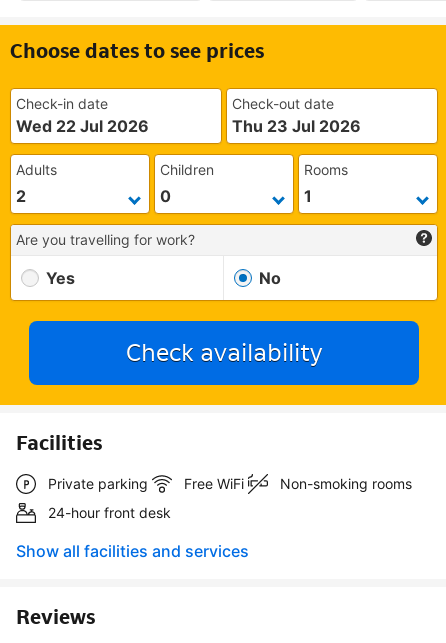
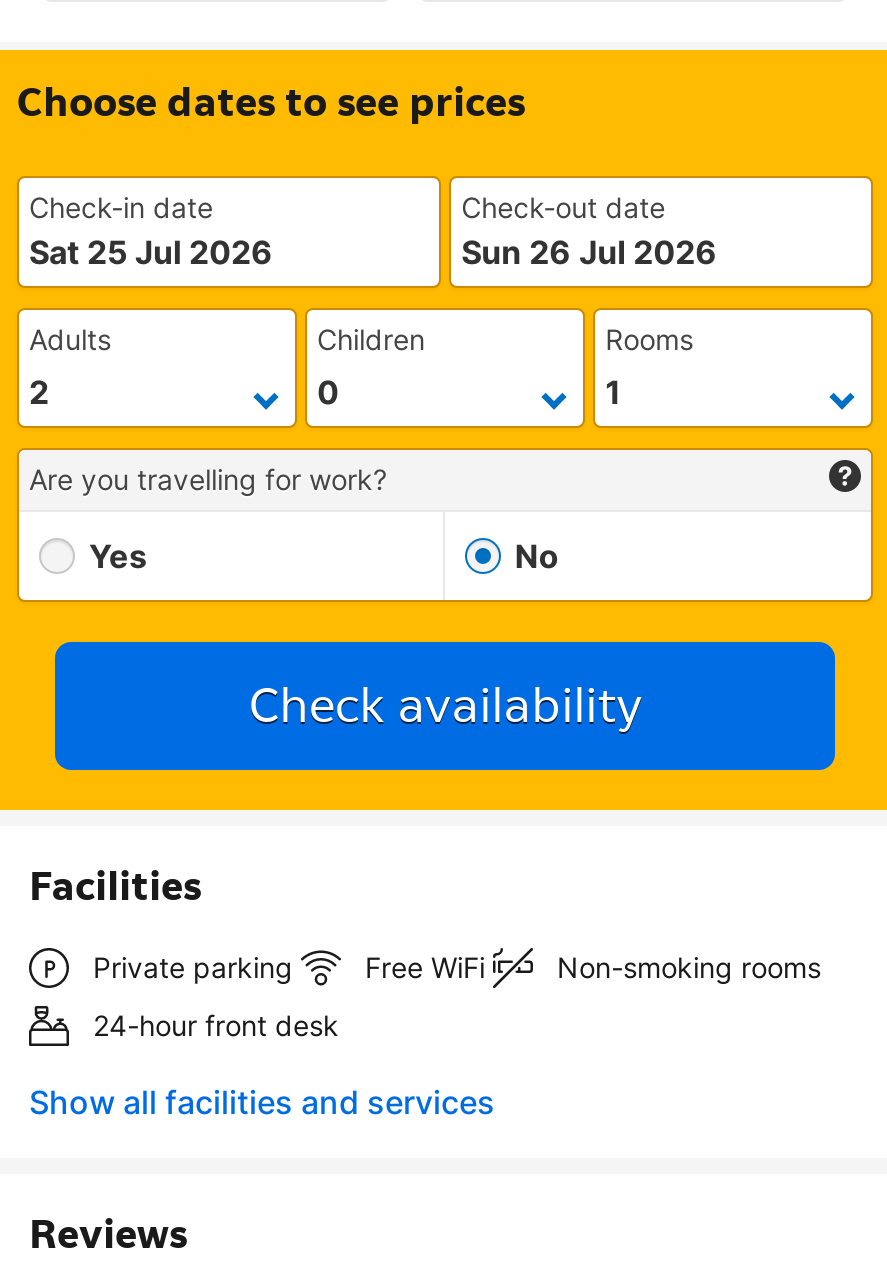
- Wed 22 Jul 2026
+ Sat 25 Jul 2026

- Thu 23 Jul 2026
+ Sun 26 Jul 2026
